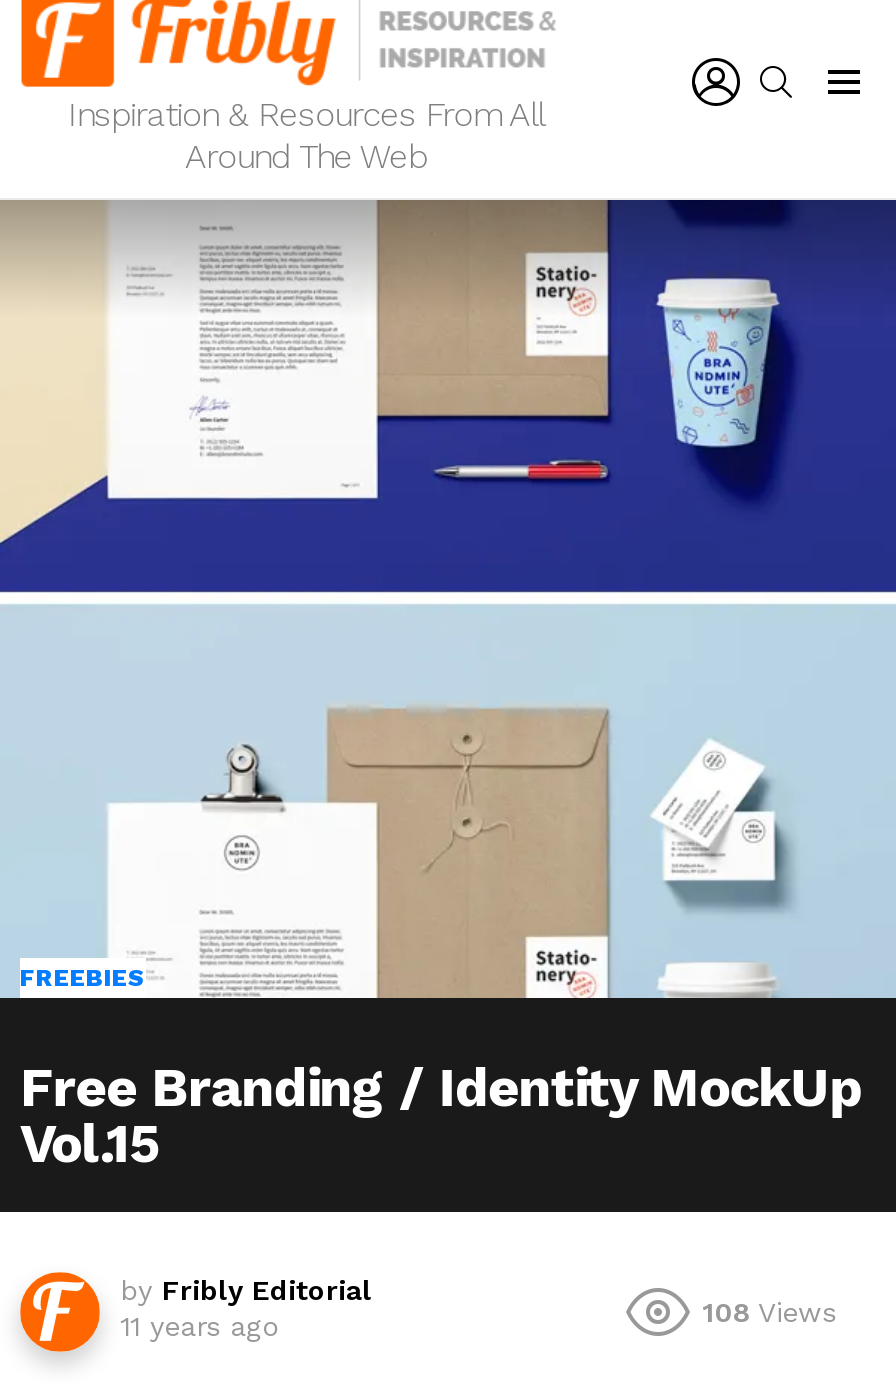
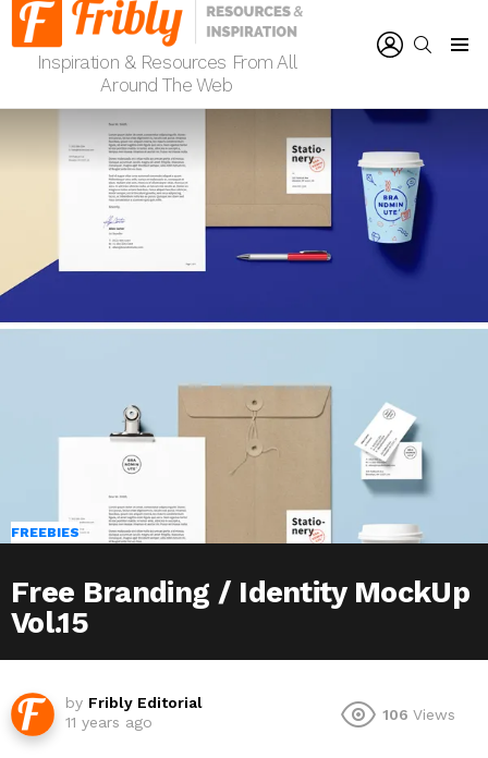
- 108 Views
+ 106 Views
